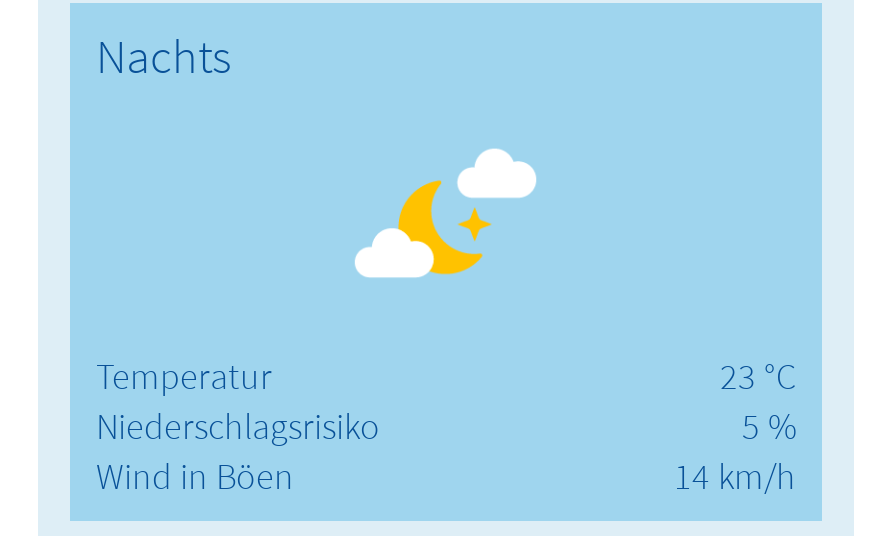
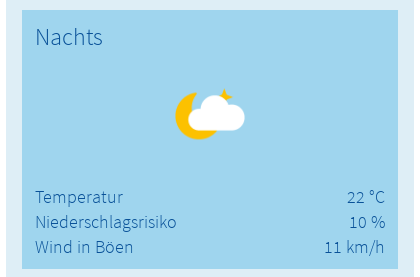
- [image]
+ [image]

- 23 °C
+ 22 °C

- 5 %
+ 10 %

- 14 km/h
+ 11 km/h
